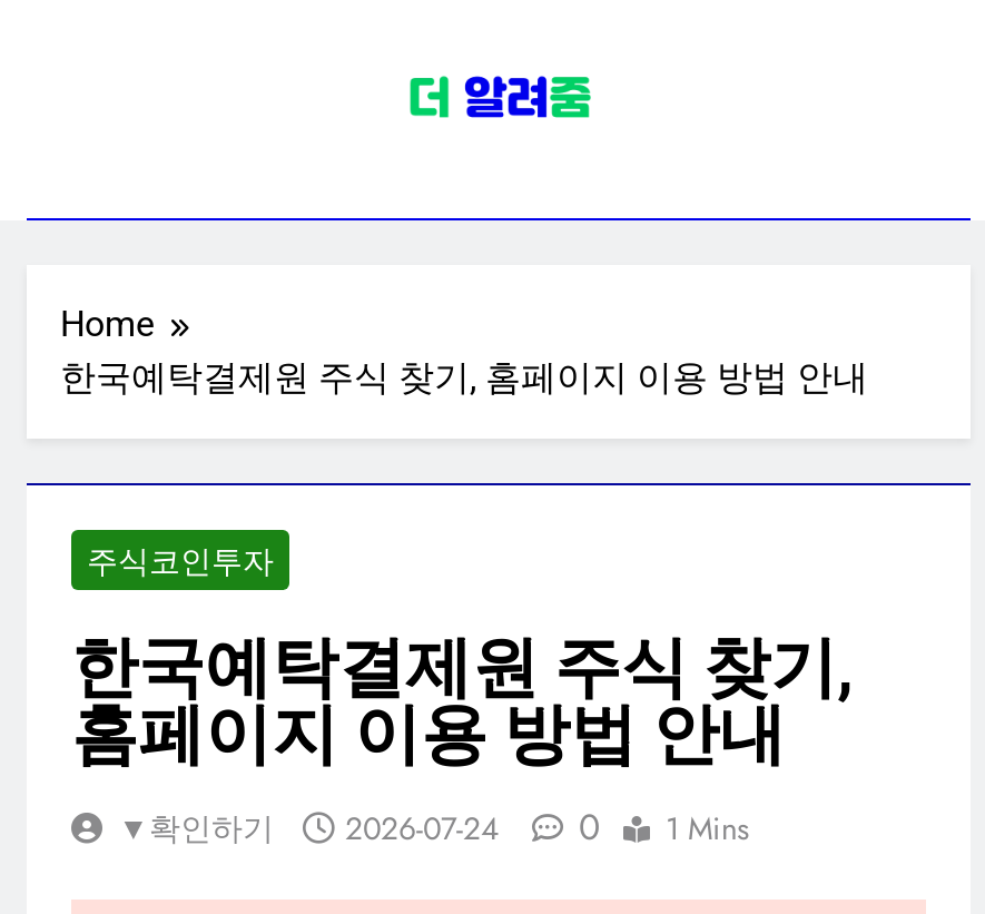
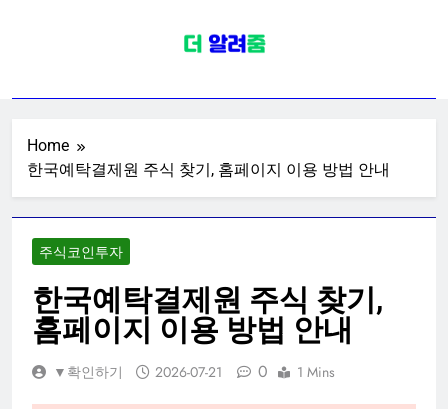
- 2026-07-24
+ 2026-07-21
